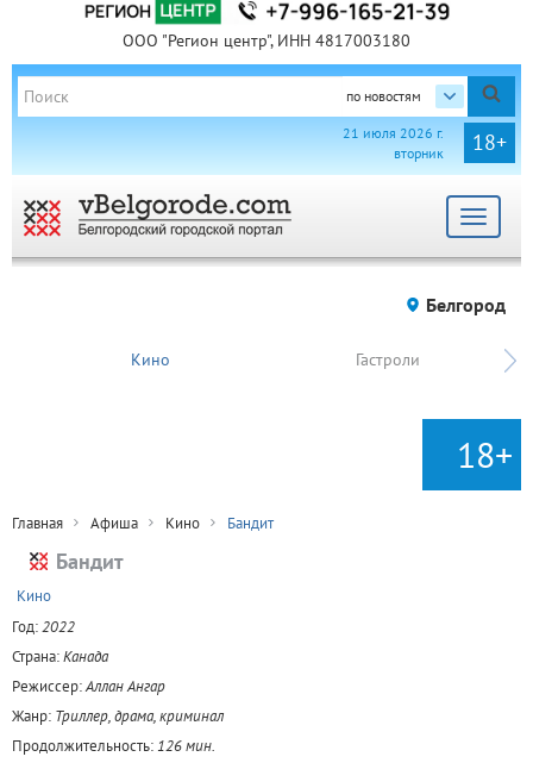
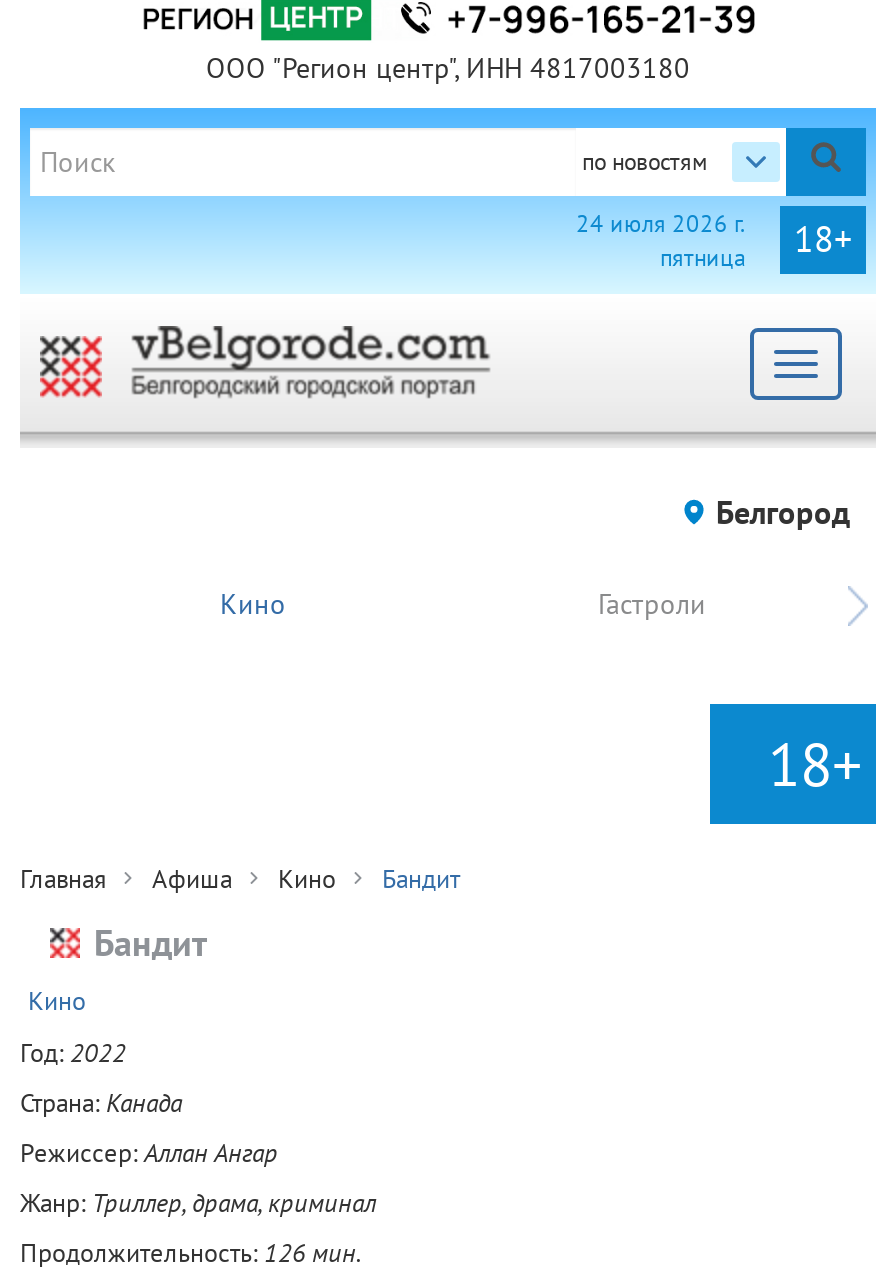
- 21 июля 2026 г.
- вторник
+ 24 июля 2026 г.
+ пятница
